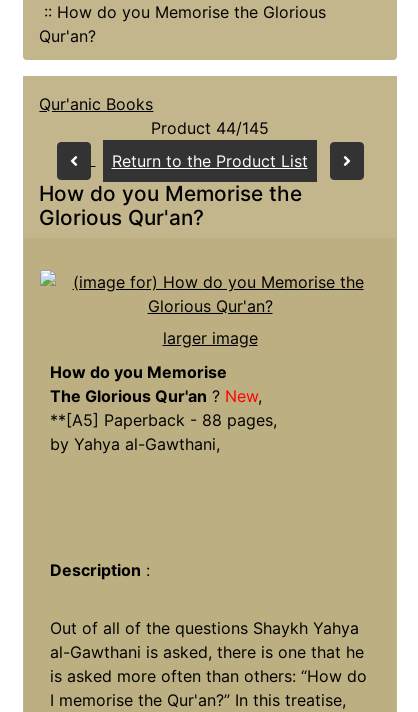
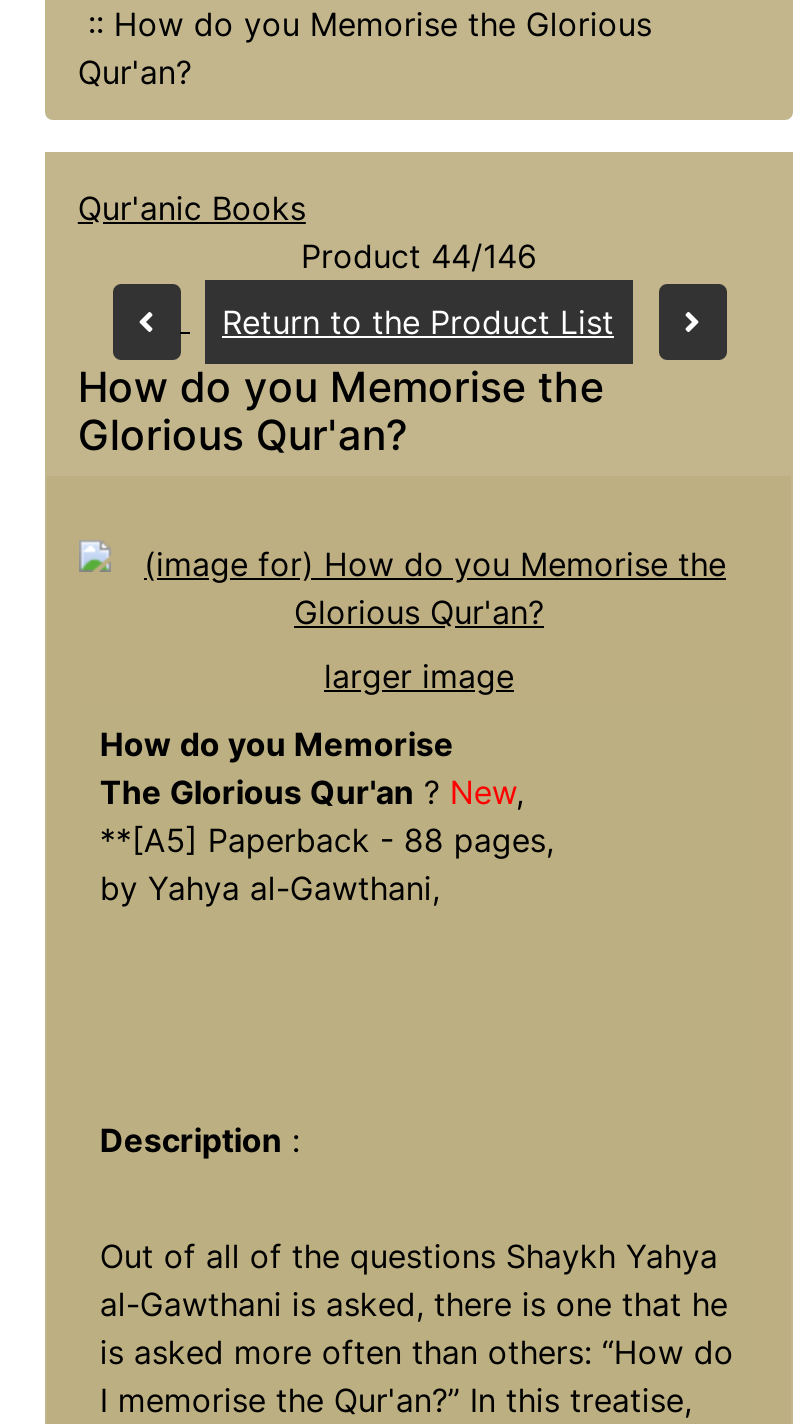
- Product 44/145
+ Product 44/146
